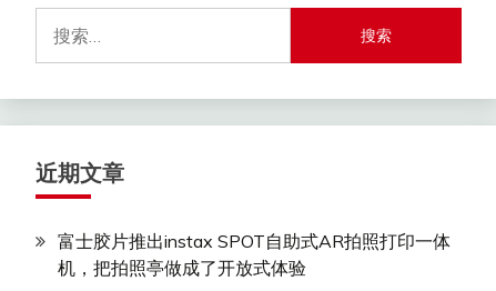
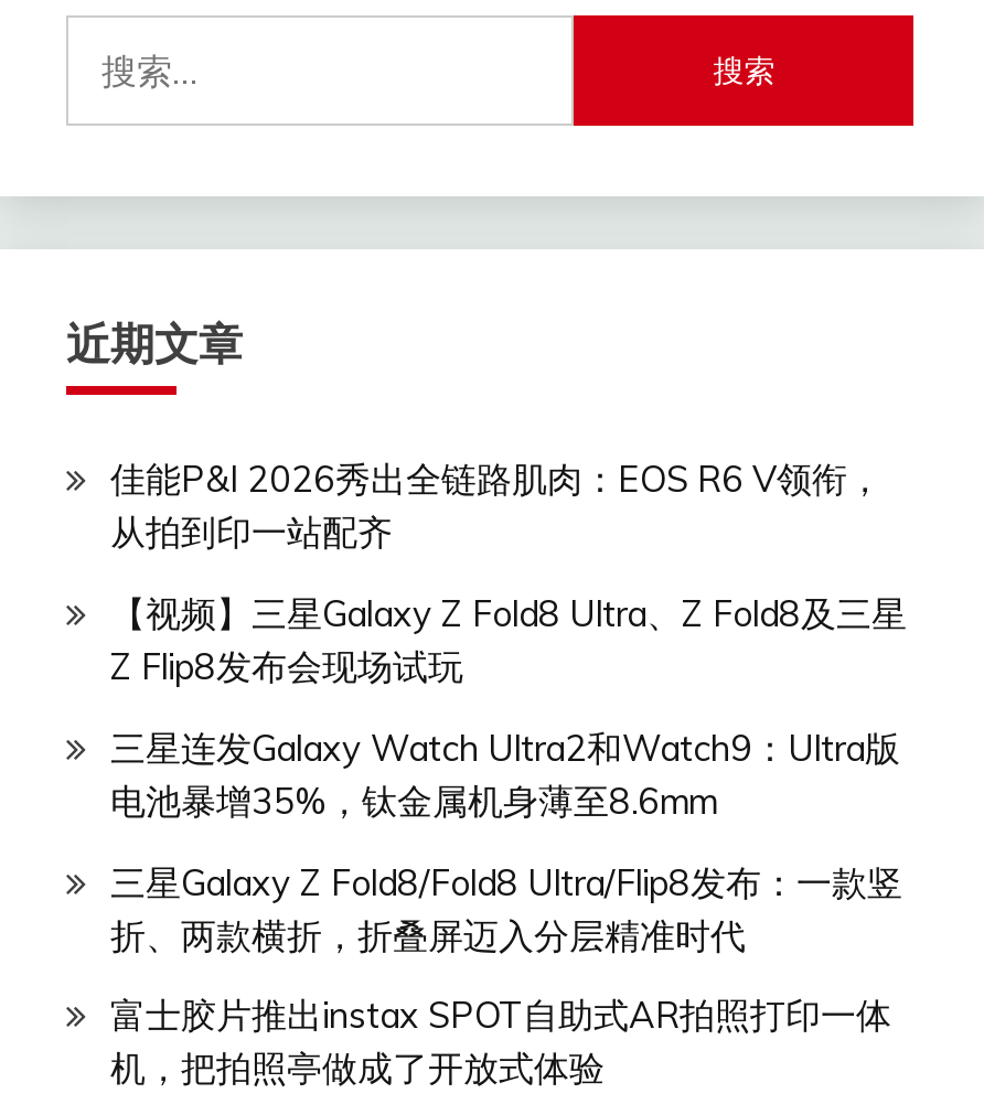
+ 佳能P&I 2026秀出全链路肌肉：EOS R6 V领衔，
+ 从拍到印一站配齐
+ 【视频】三星Galaxy Z Fold8 Ultra、Z Fold8及三星
+ Z Flip8发布会现场试玩
+ 三星连发Galaxy Watch Ultra2和Watch9：Ultra版
+ 电池暴增35%，钛金属机身薄至8.6mm
+ 三星Galaxy Z Fold8/Fold8 Ultra/Flip8发布：一款竖
+ 折、两款横折，折叠屏迈入分层精准时代
